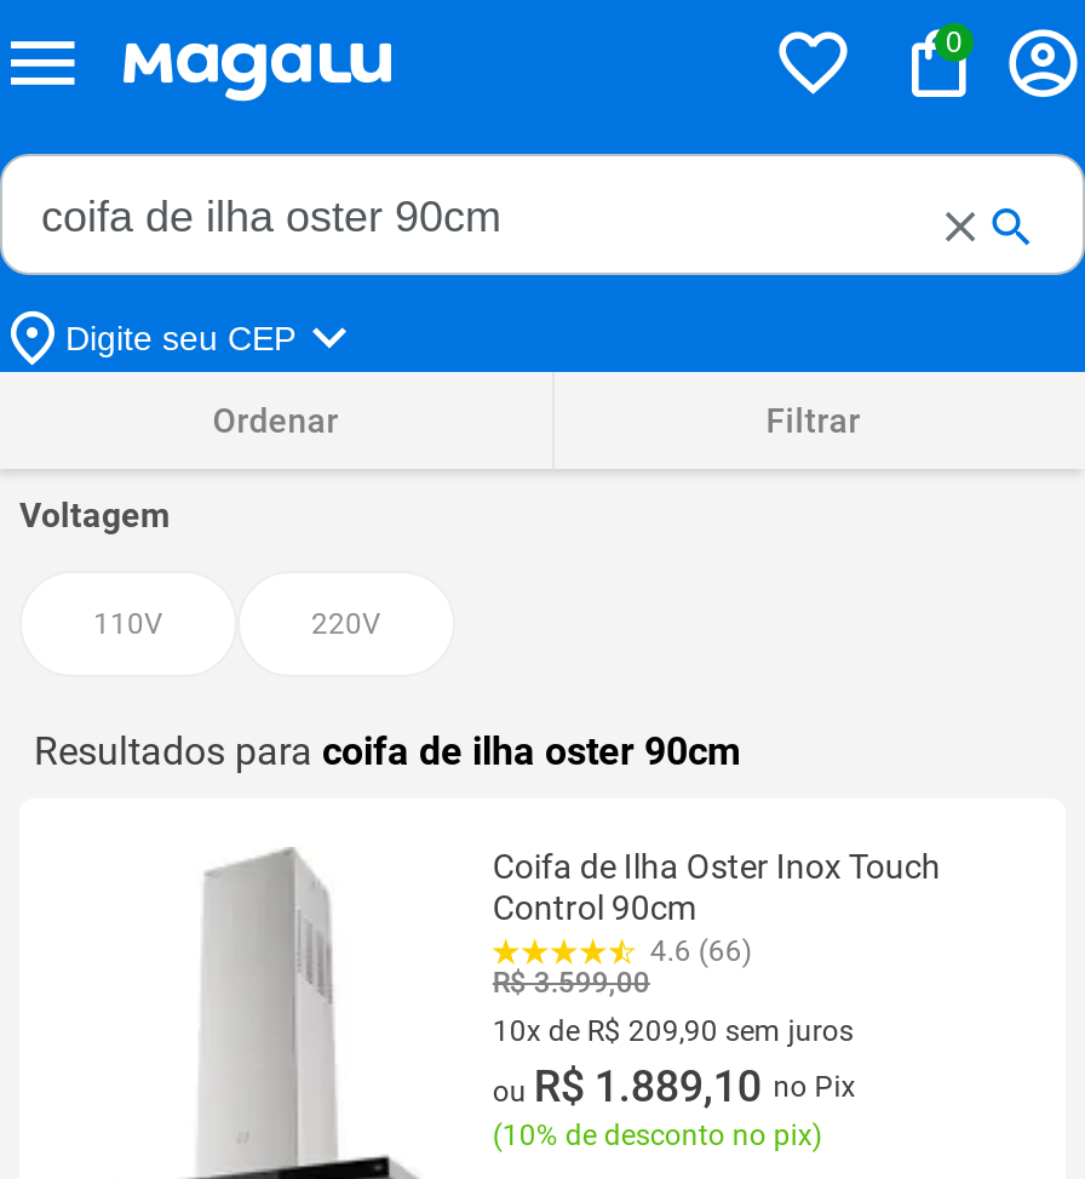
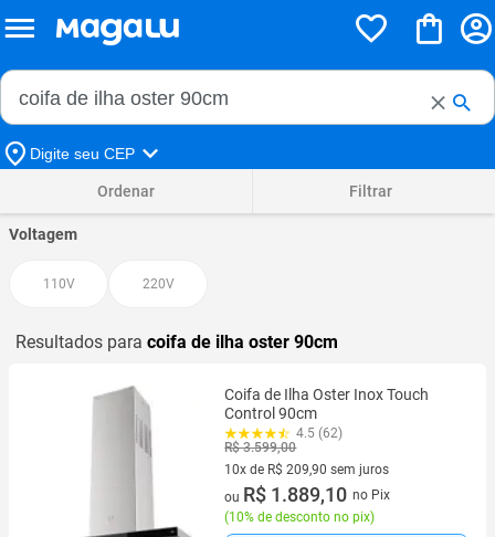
- 0

- 4.6 (66)
+ 4.5 (62)
